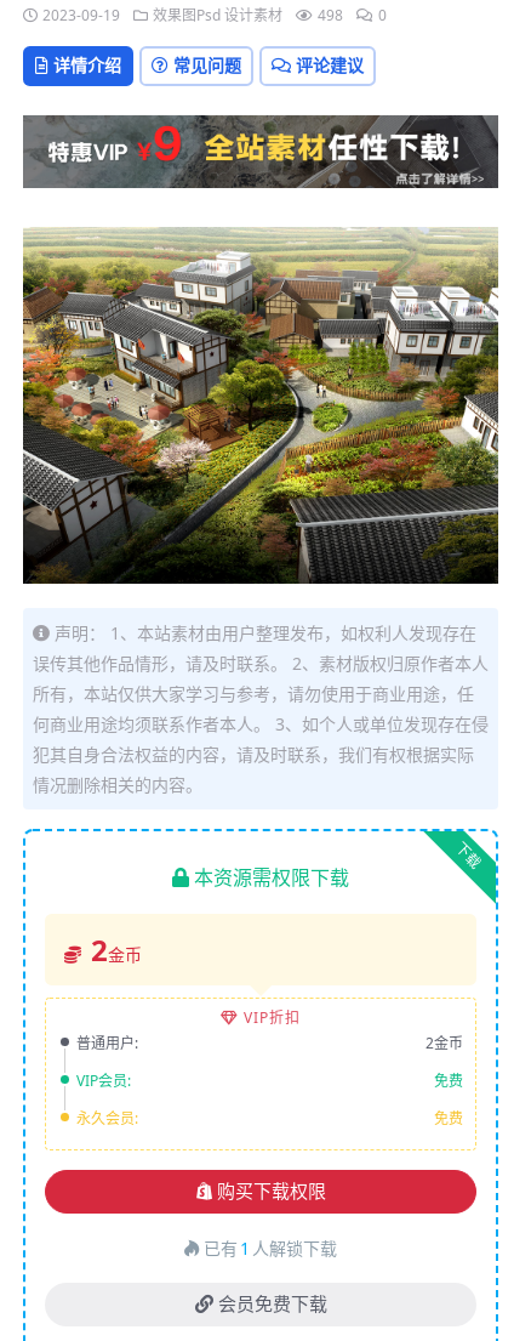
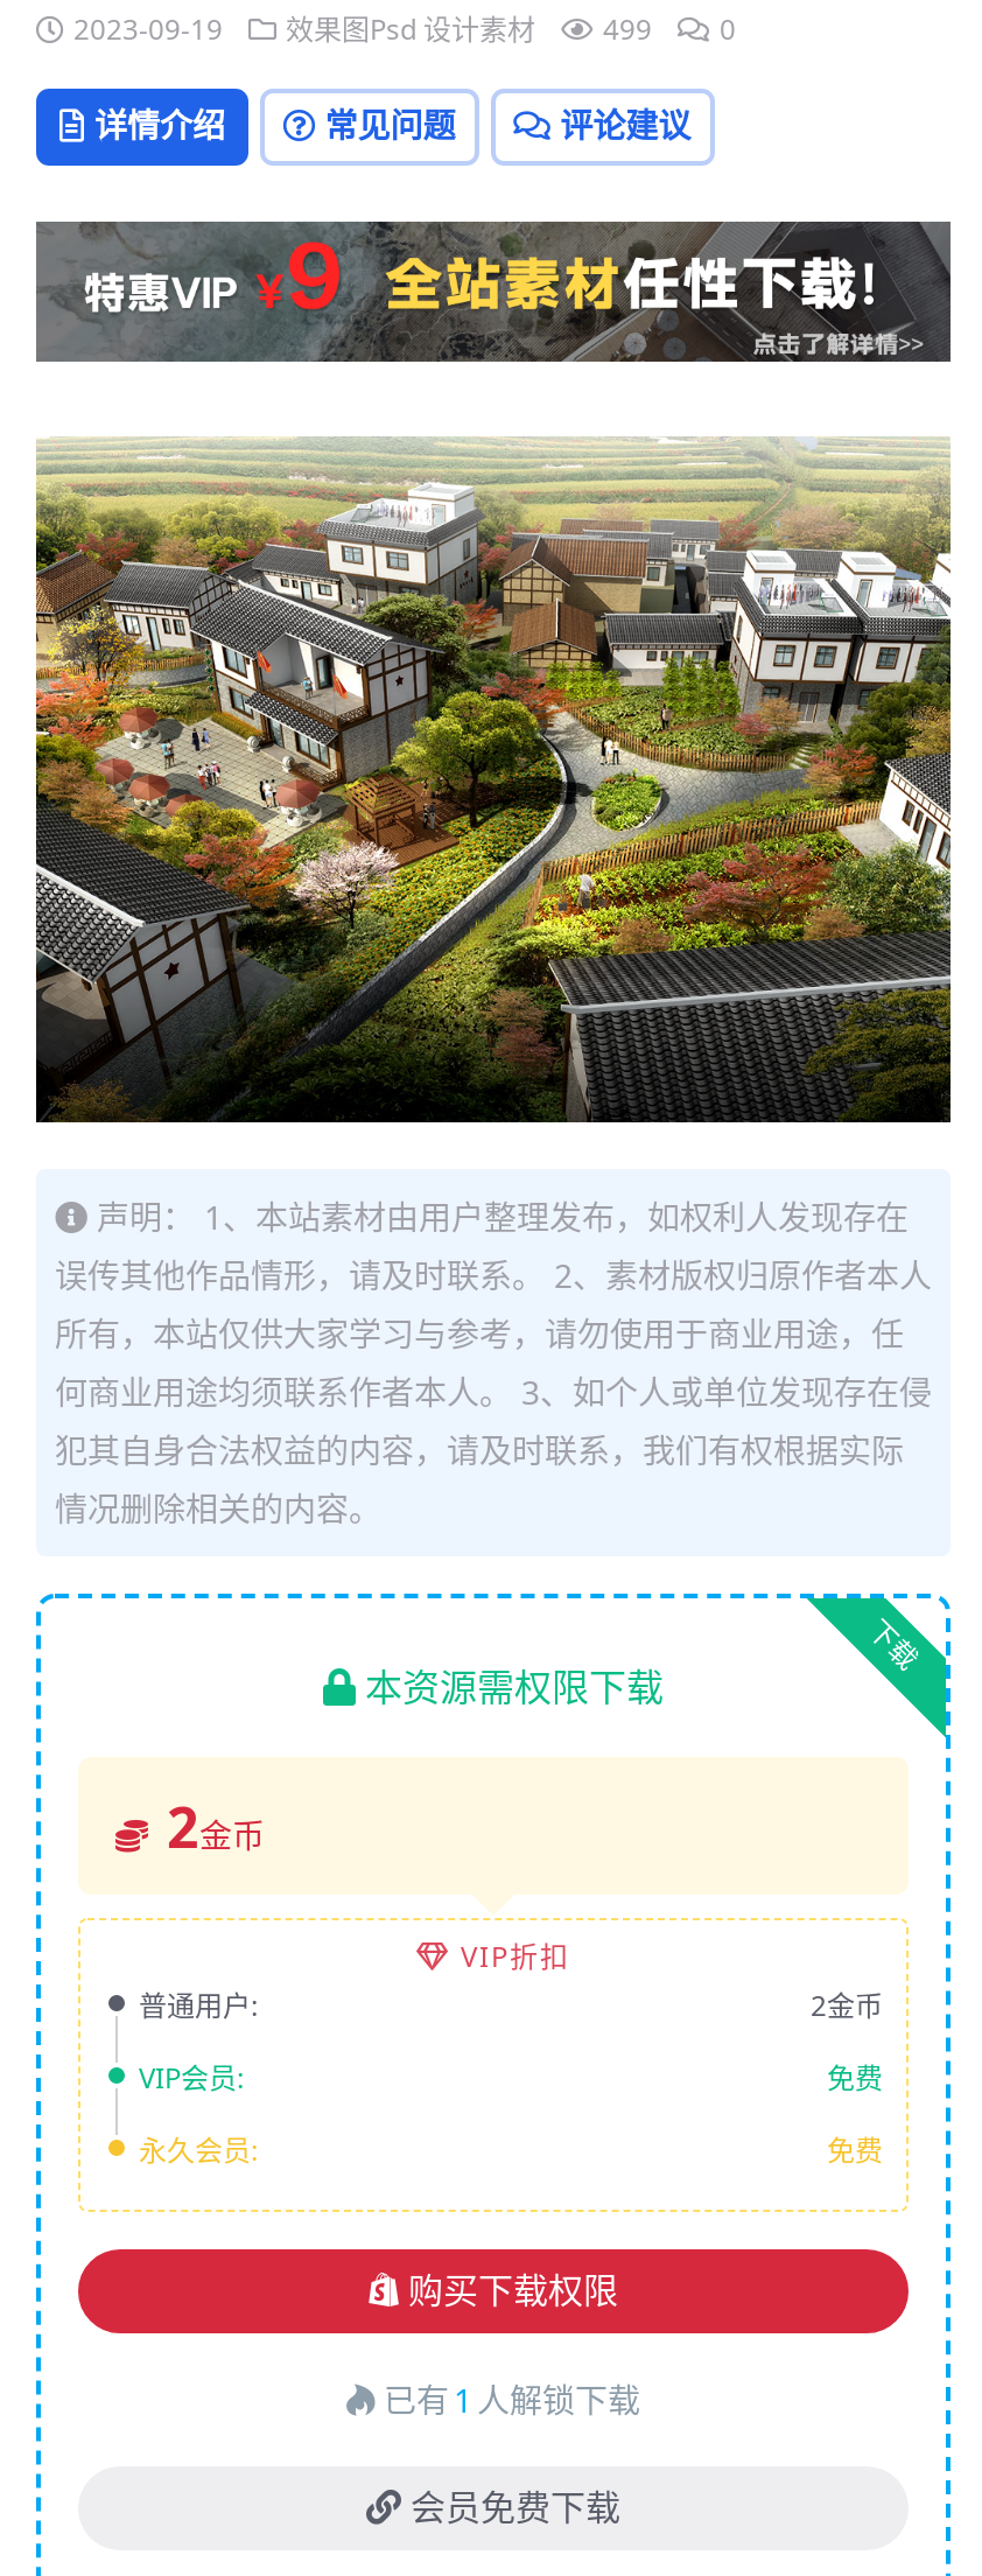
- 2023-09-19 效果图Psd 设计素材 498 0
+ 2023-09-19 效果图Psd 设计素材 499 0
